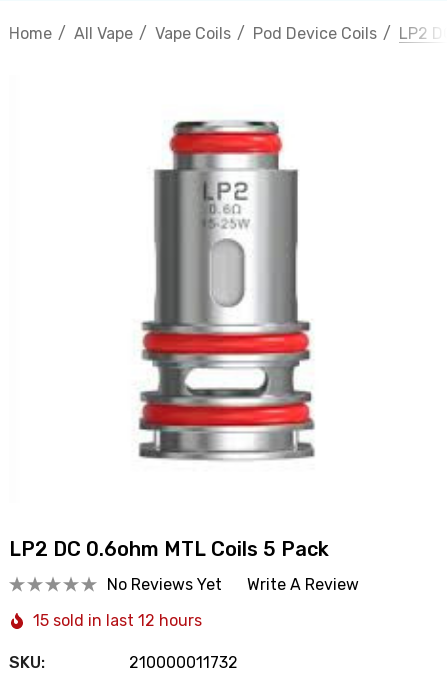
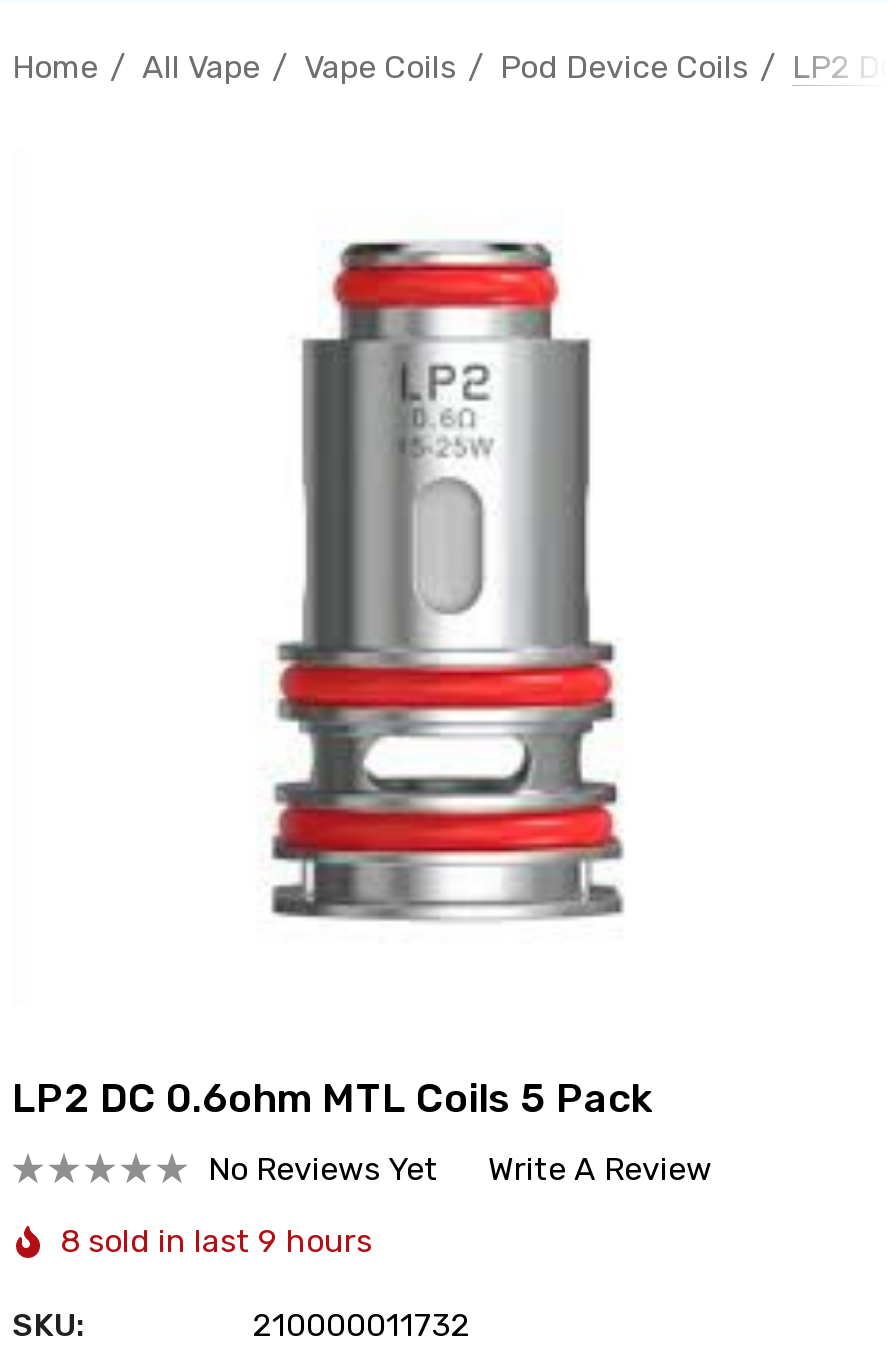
- 15 sold in last 12 hours
+ 8 sold in last 9 hours
